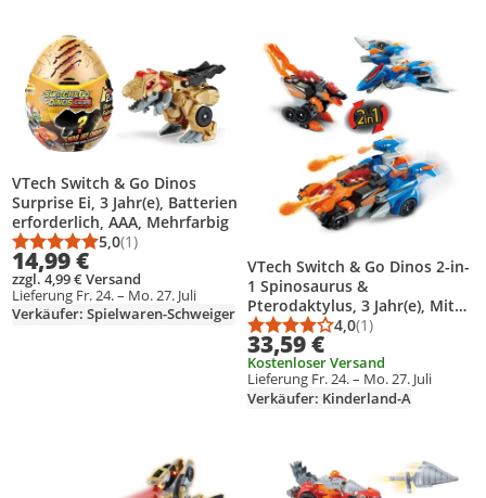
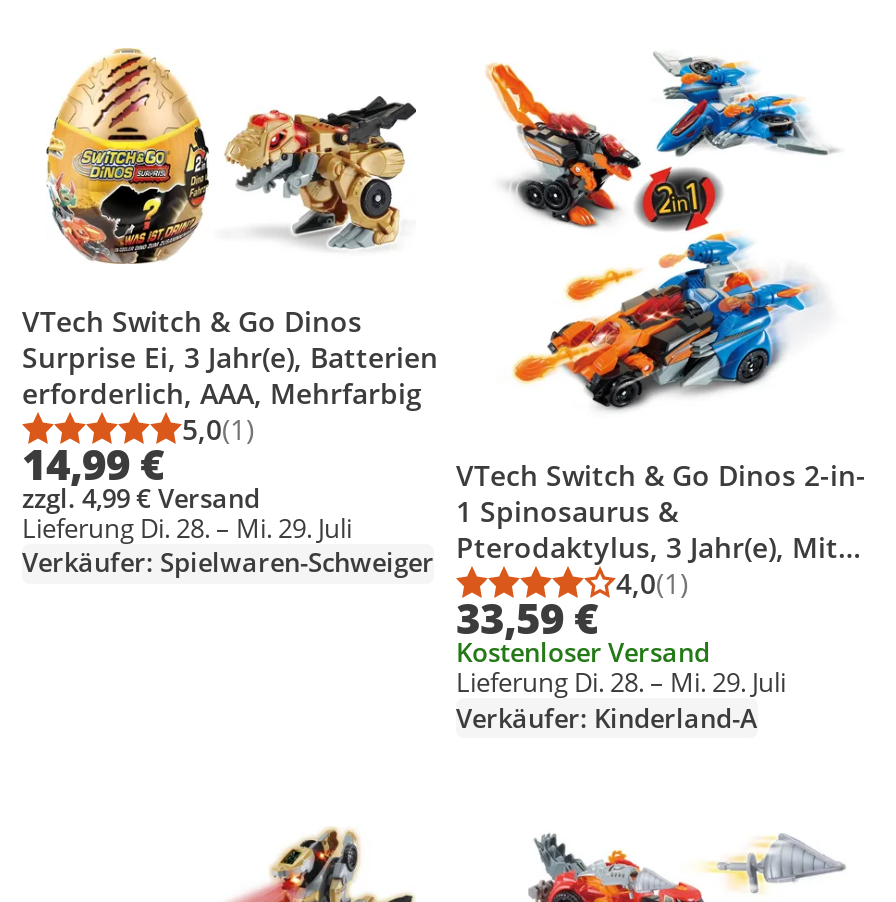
- Lieferung Fr. 24. – Mo. 27. Juli
+ Lieferung Di. 28. – Mi. 29. Juli

- Lieferung Fr. 24. – Mo. 27. Juli
+ Lieferung Di. 28. – Mi. 29. Juli
